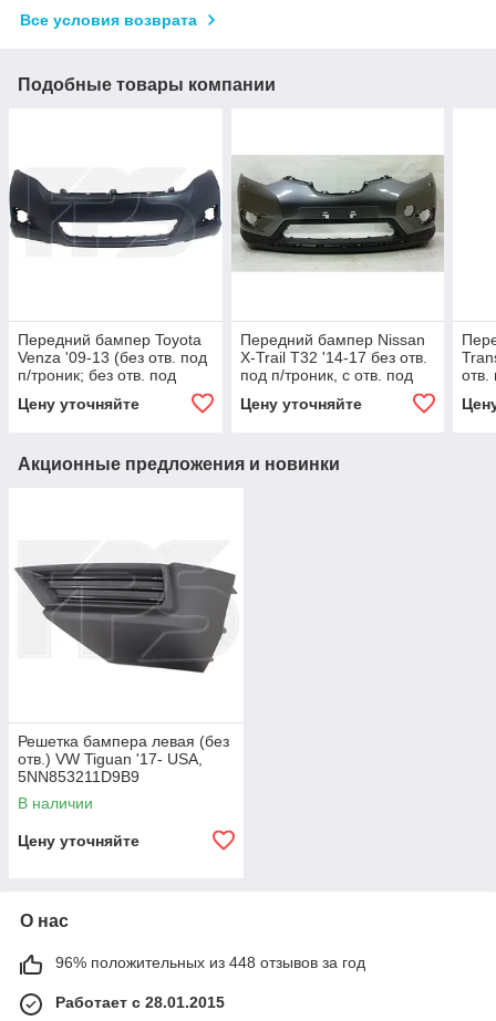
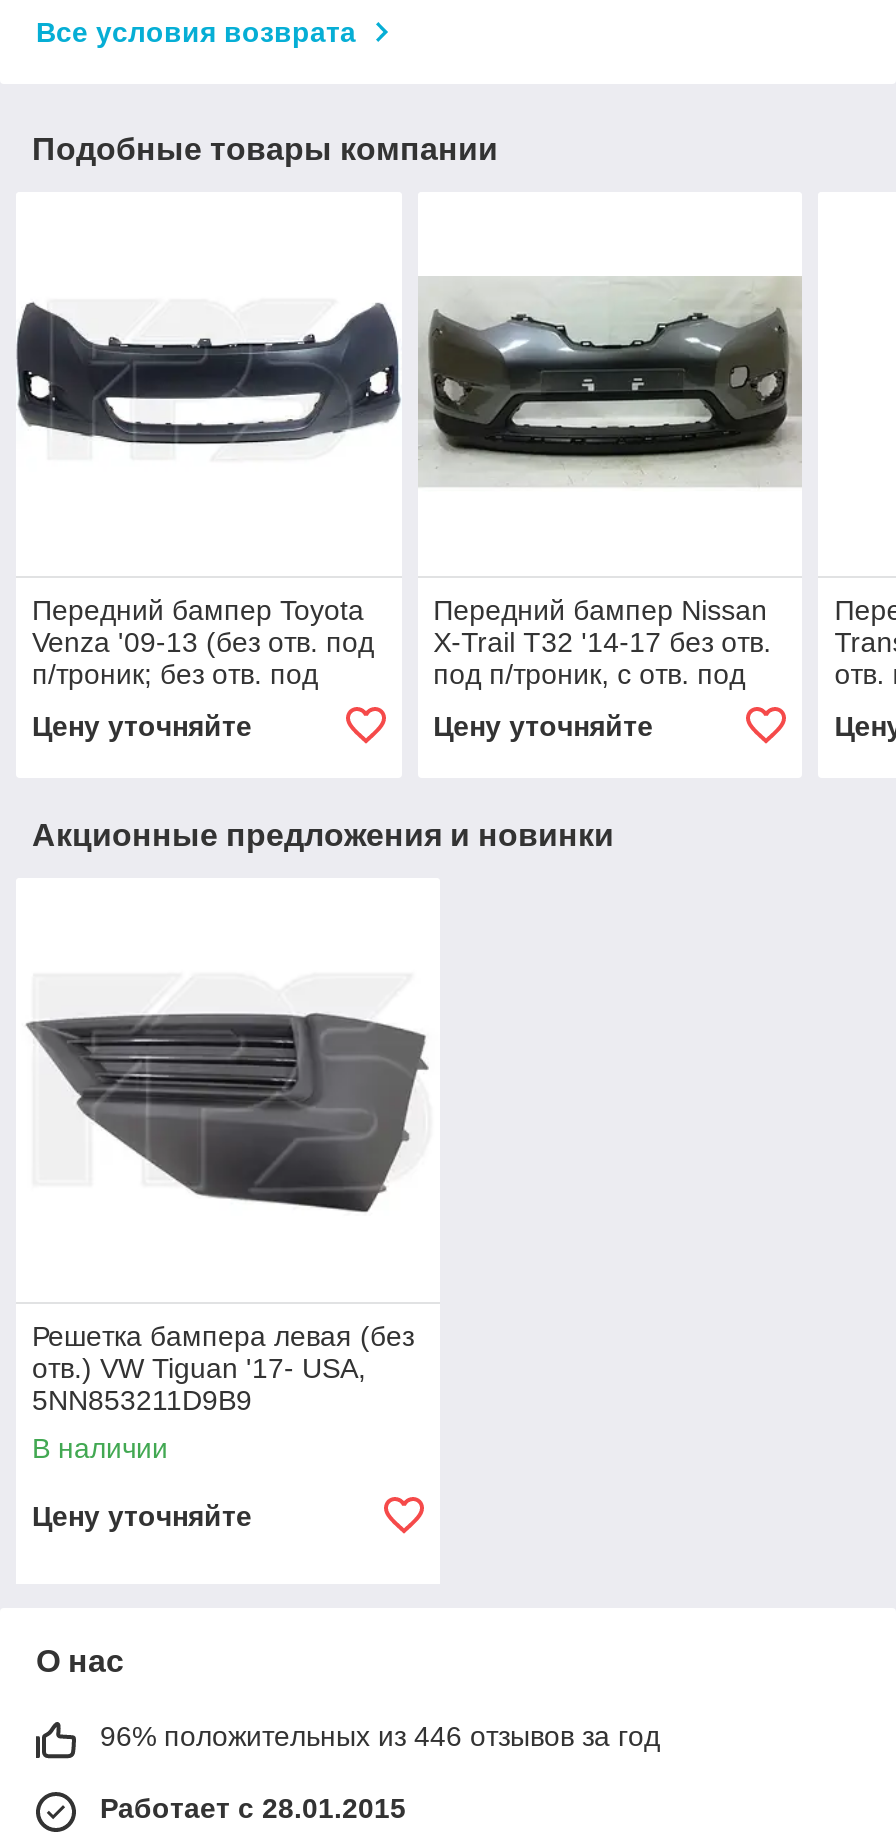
- 96% положительных из 448 отзывов за год
+ 96% положительных из 446 отзывов за год
